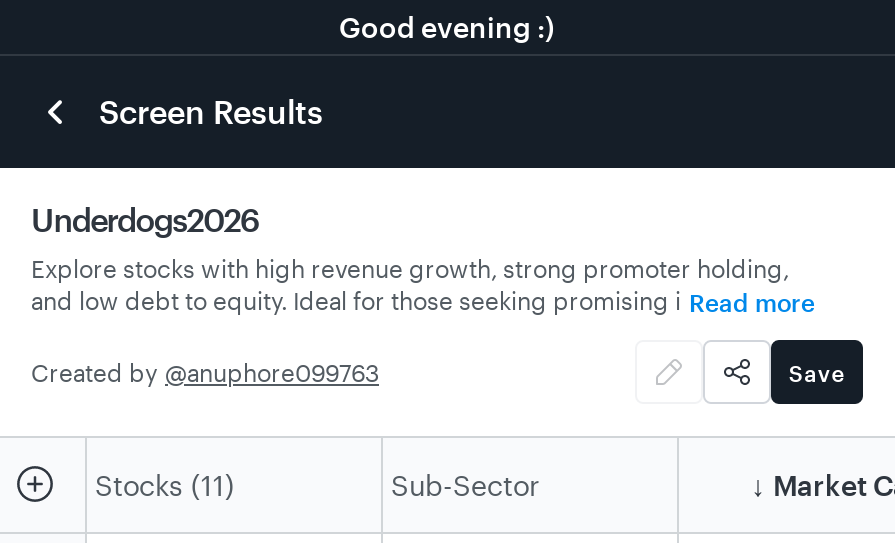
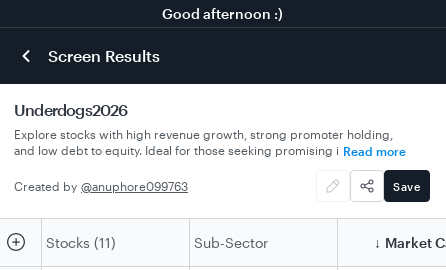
- Good evening :)
+ Good afternoon :)
